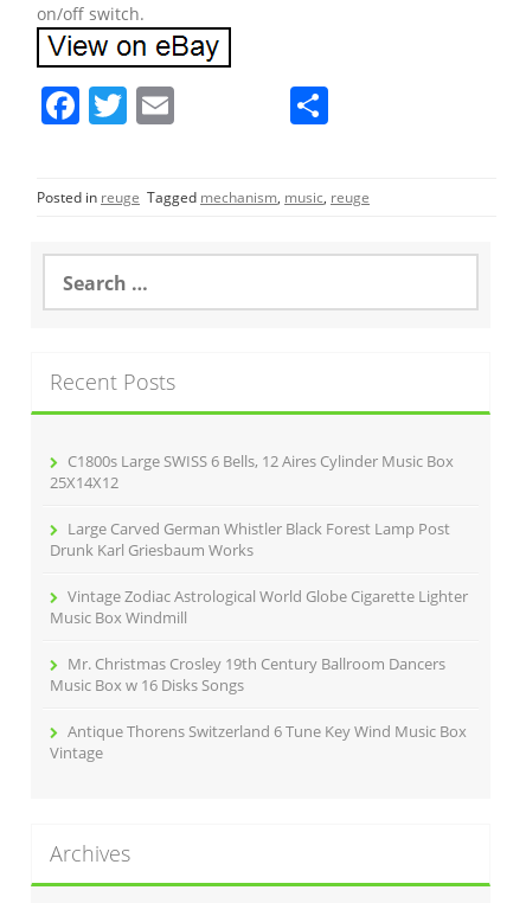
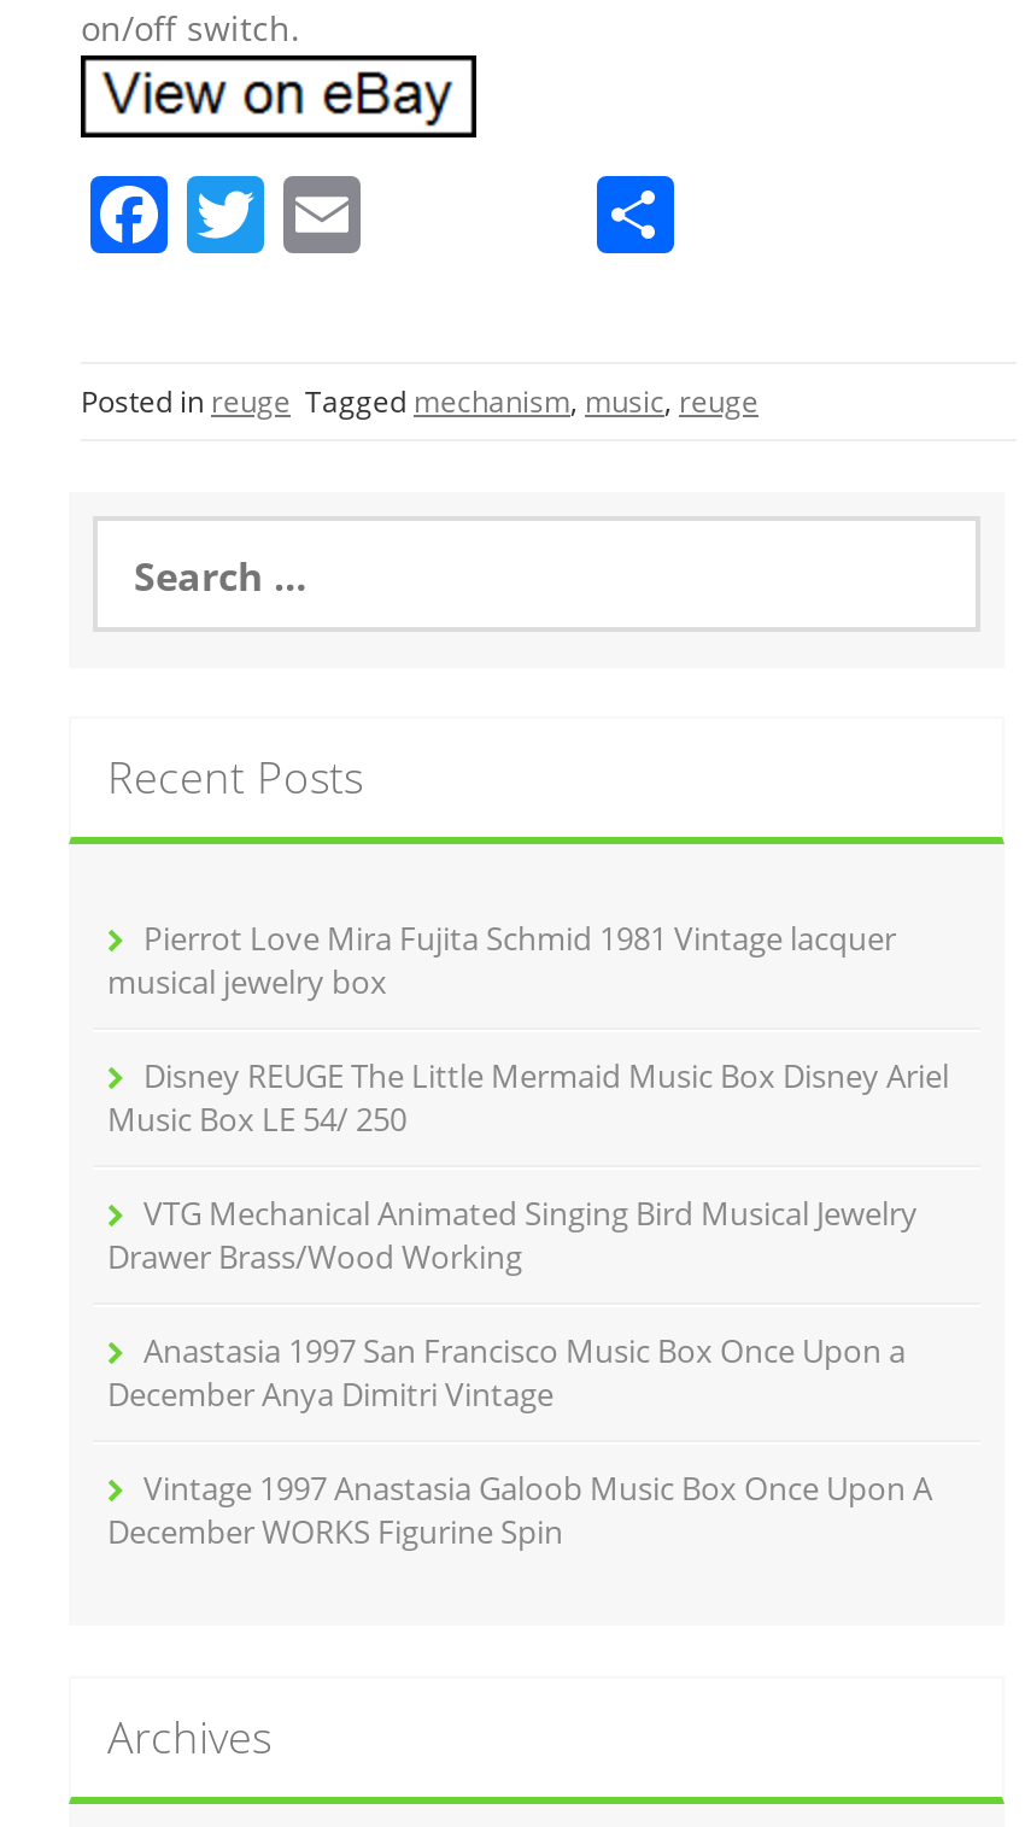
- C1800s Large SWISS 6 Bells, 12 Aires Cylinder Music Box
- 25X14X12
+ Pierrot Love Mira Fujita Schmid 1981 Vintage lacquer
+ musical jewelry box

- Large Carved German Whistler Black Forest Lamp Post
- Drunk Karl Griesbaum Works
+ Disney REUGE The Little Mermaid Music Box Disney Ariel
+ Music Box LE 54/ 250

- Vintage Zodiac Astrological World Globe Cigarette Lighter
- Music Box Windmill
+ VTG Mechanical Animated Singing Bird Musical Jewelry
+ Drawer Brass/Wood Working

- Mr. Christmas Crosley 19th Century Ballroom Dancers
- Music Box w 16 Disks Songs
+ Anastasia 1997 San Francisco Music Box Once Upon a
+ December Anya Dimitri Vintage

- Antique Thorens Switzerland 6 Tune Key Wind Music Box
- Vintage
+ Vintage 1997 Anastasia Galoob Music Box Once Upon A
+ December WORKS Figurine Spin
